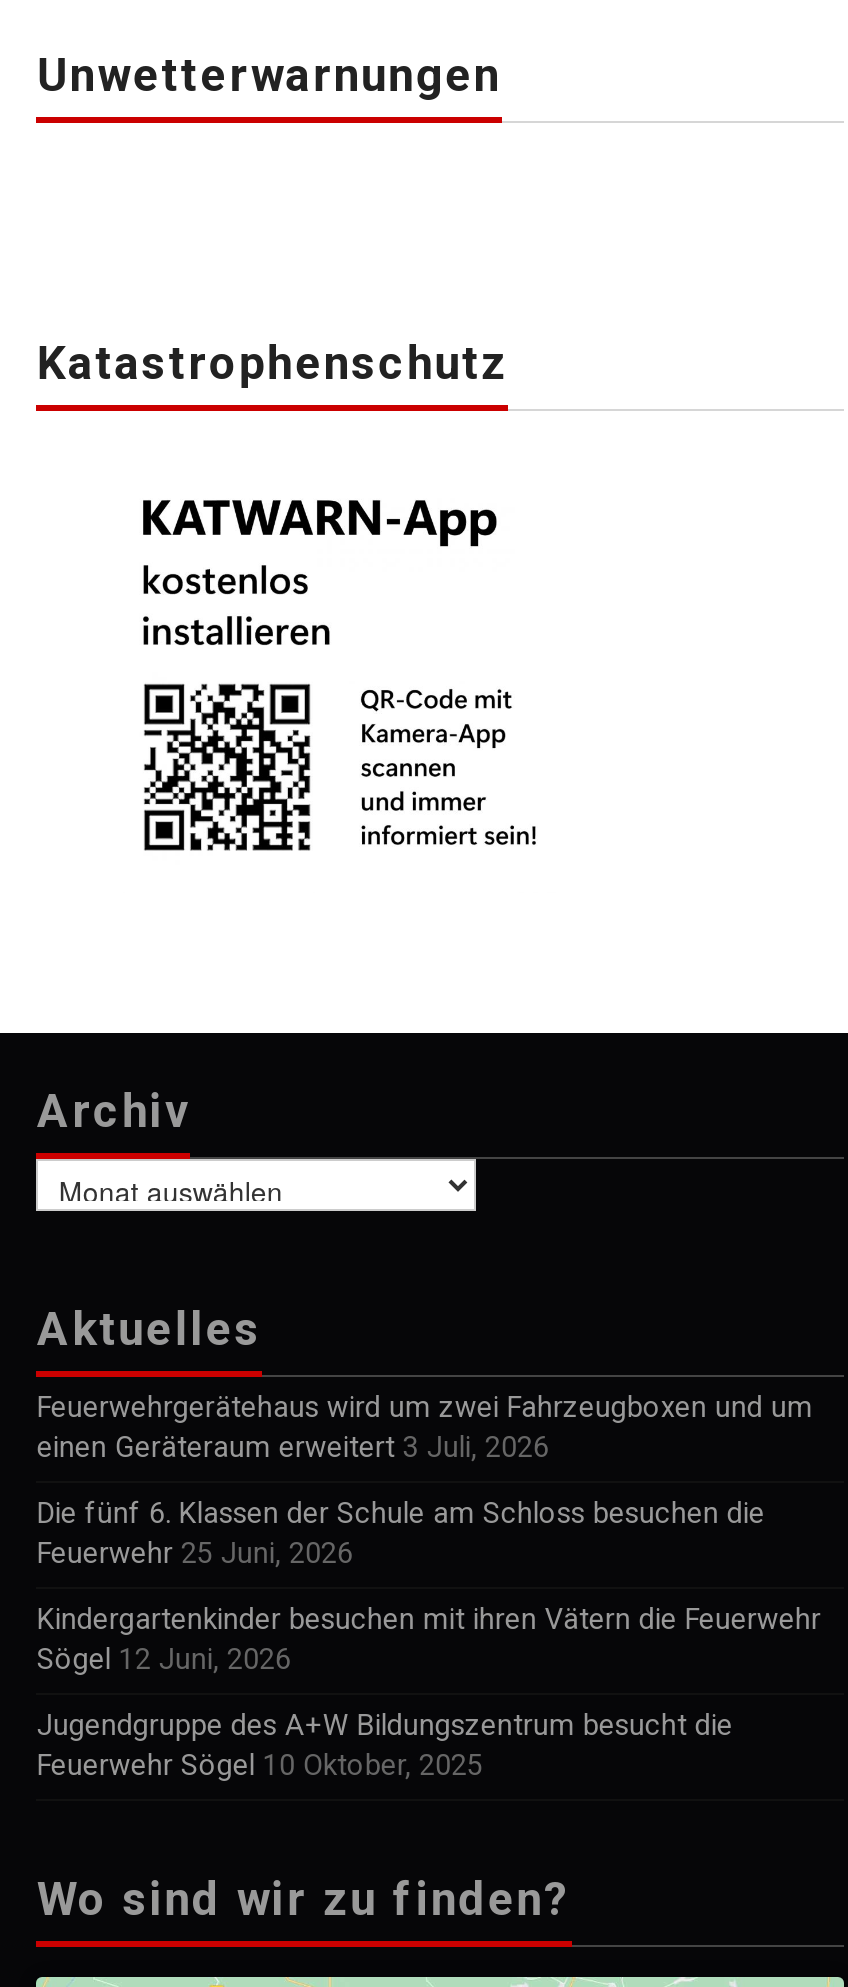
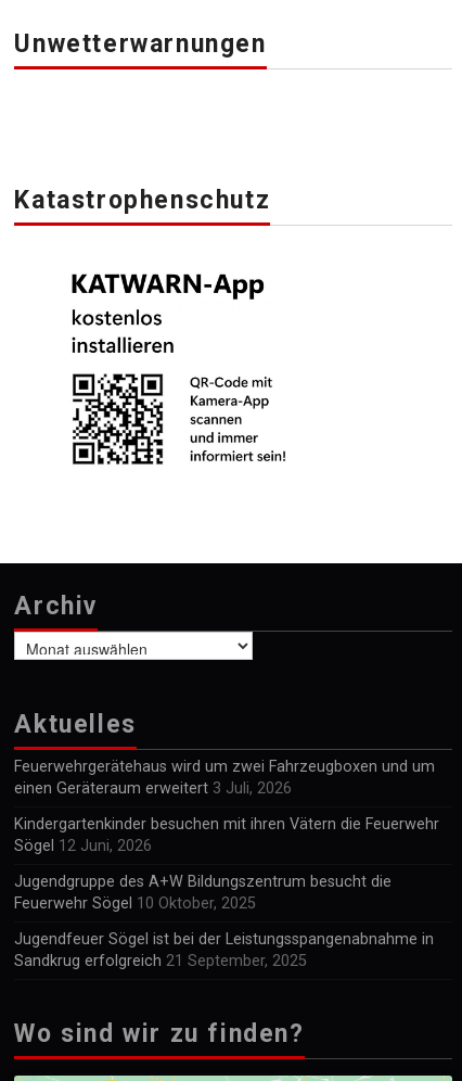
- Die fünf 6. Klassen der Schule am Schloss besuchen die
- Feuerwehr 25 Juni, 2026

moved up: Kindergartenkinder besuchen mit ihren Vätern die Feuerwehr | Sögel 12 Juni, 2026 | Jugendgruppe des A+W Bildungszentrum besucht die | Feuerwehr Sögel 10 Oktober, 2025

+ Jugendfeuer Sögel ist bei der Leistungsspangenabnahme in
+ Sandkrug erfolgreich 21 September, 2025
